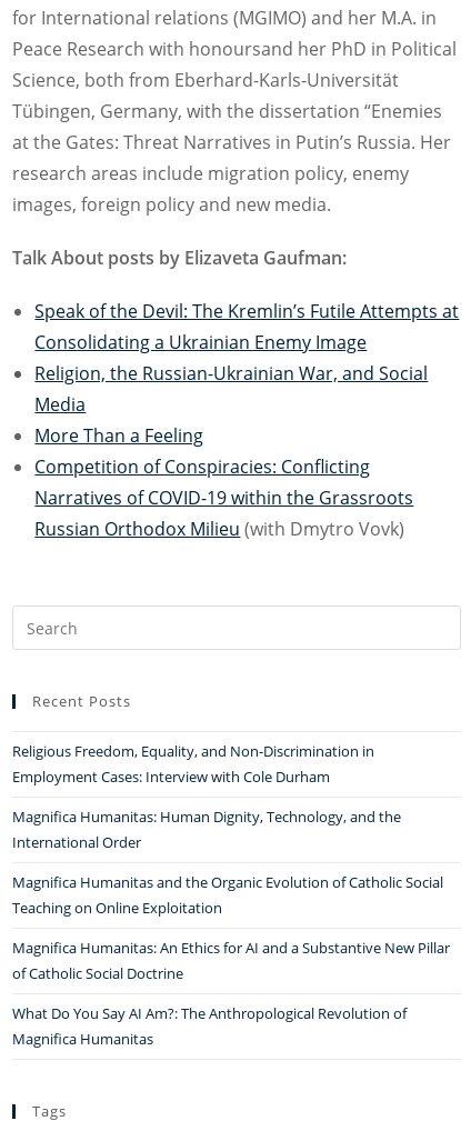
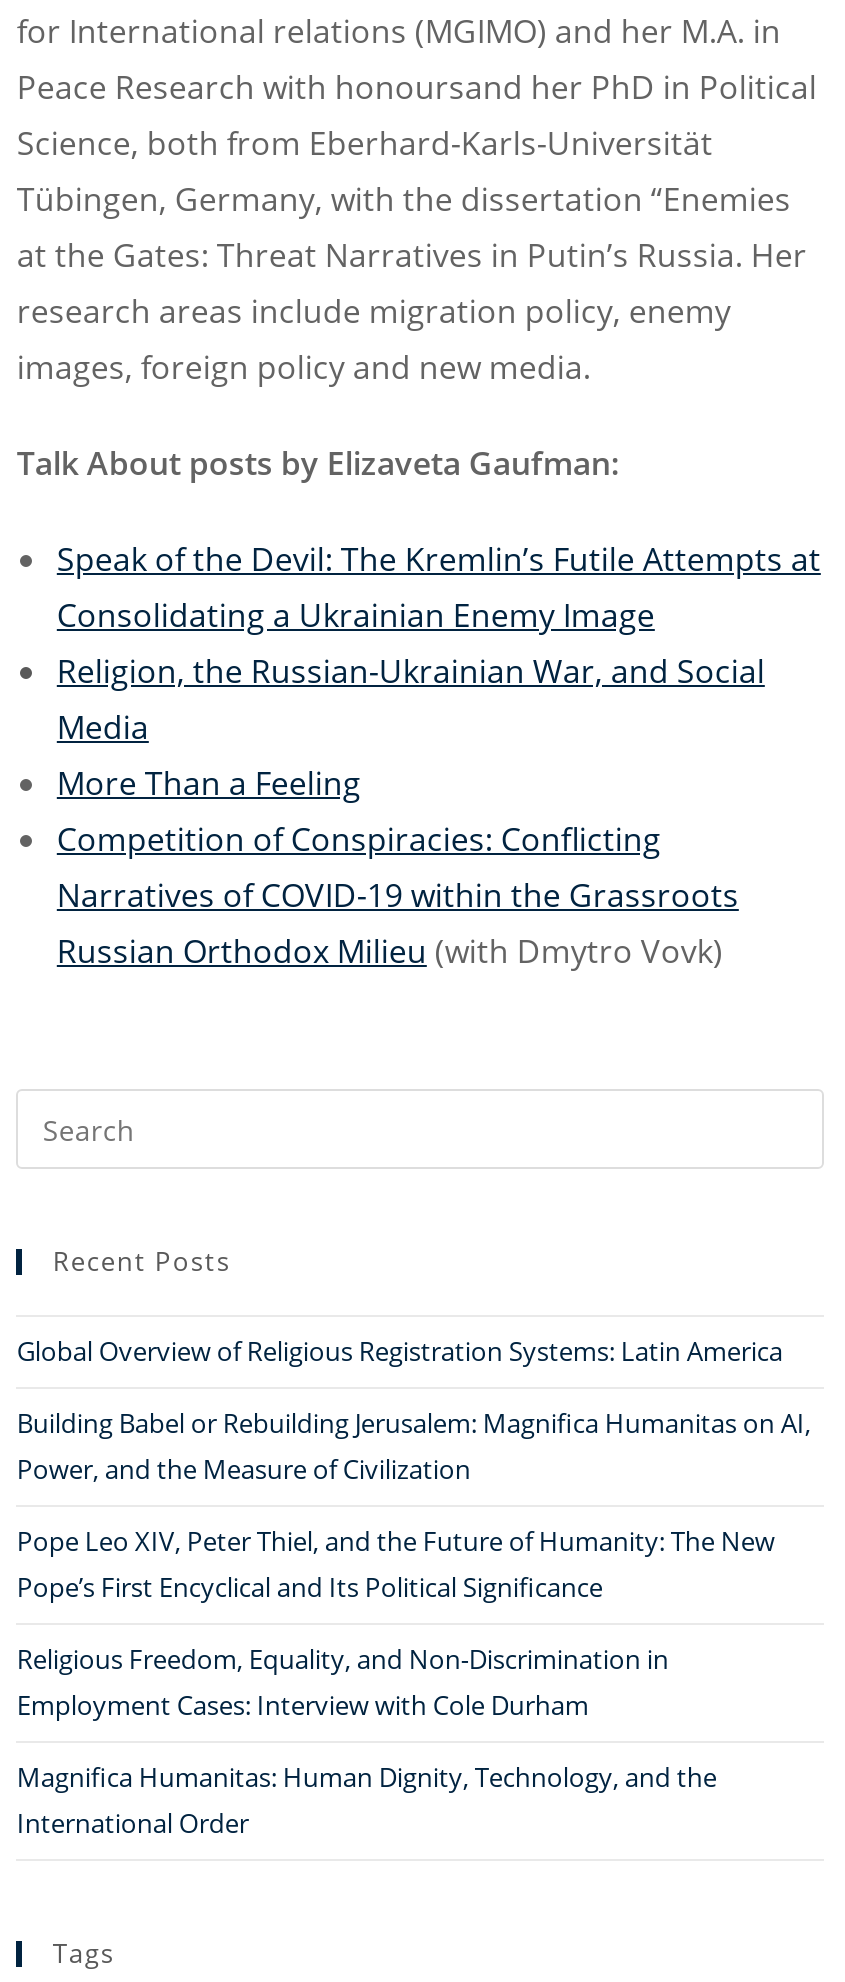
+ Global Overview of Religious Registration Systems: Latin America
+ Building Babel or Rebuilding Jerusalem: Magnifica Humanitas on AI,
+ Power, and the Measure of Civilization
+ Pope Leo XIV, Peter Thiel, and the Future of Humanity: The New
+ Pope’s First Encyclical and Its Political Significance

moved down: Religious Freedom, Equality, and Non-Discrimination in | Employment Cases: Interview with Cole Durham | Magnifica Humanitas: Human Dignity, Technology, and the | International Order

- Magnifica Humanitas and the Organic Evolution of Catholic Social
- Teaching on Online Exploitation
- Magnifica Humanitas: An Ethics for AI and a Substantive New Pillar
- of Catholic Social Doctrine
- What Do You Say AI Am?: The Anthropological Revolution of
- Magnifica Humanitas
